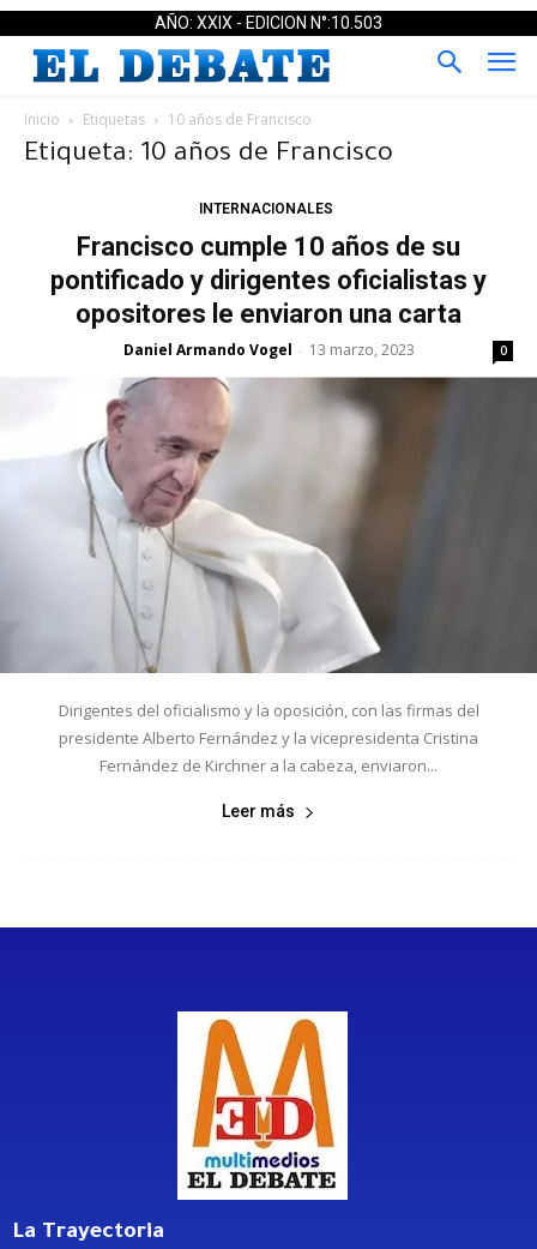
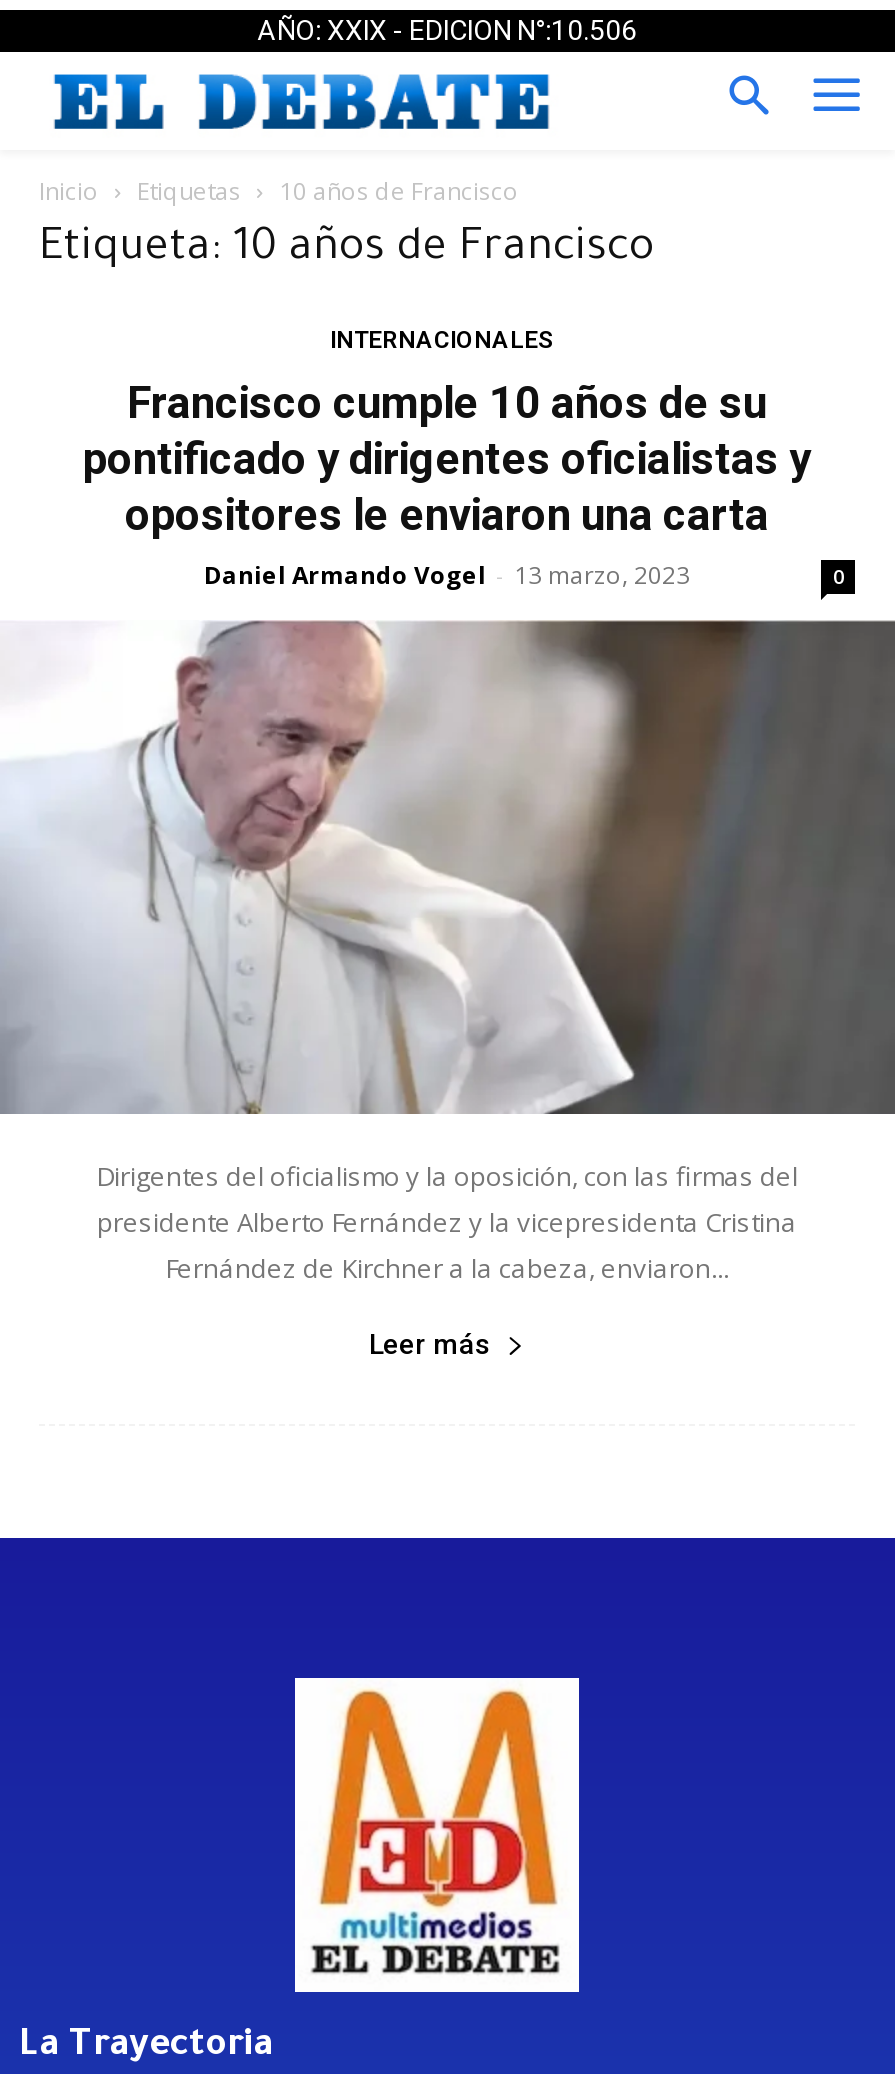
- AÑO: XXIX - EDICION N°:10.503
+ AÑO: XXIX - EDICION N°:10.506
